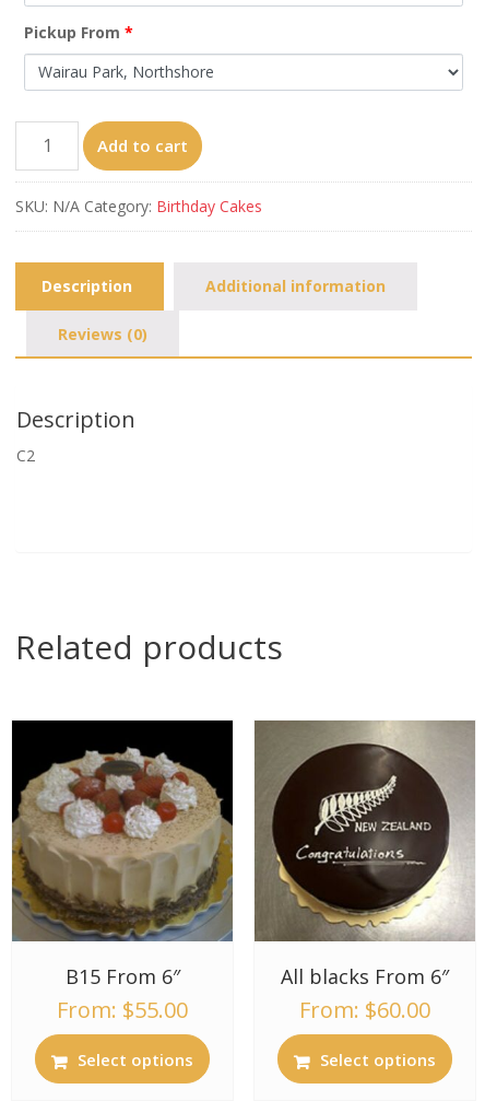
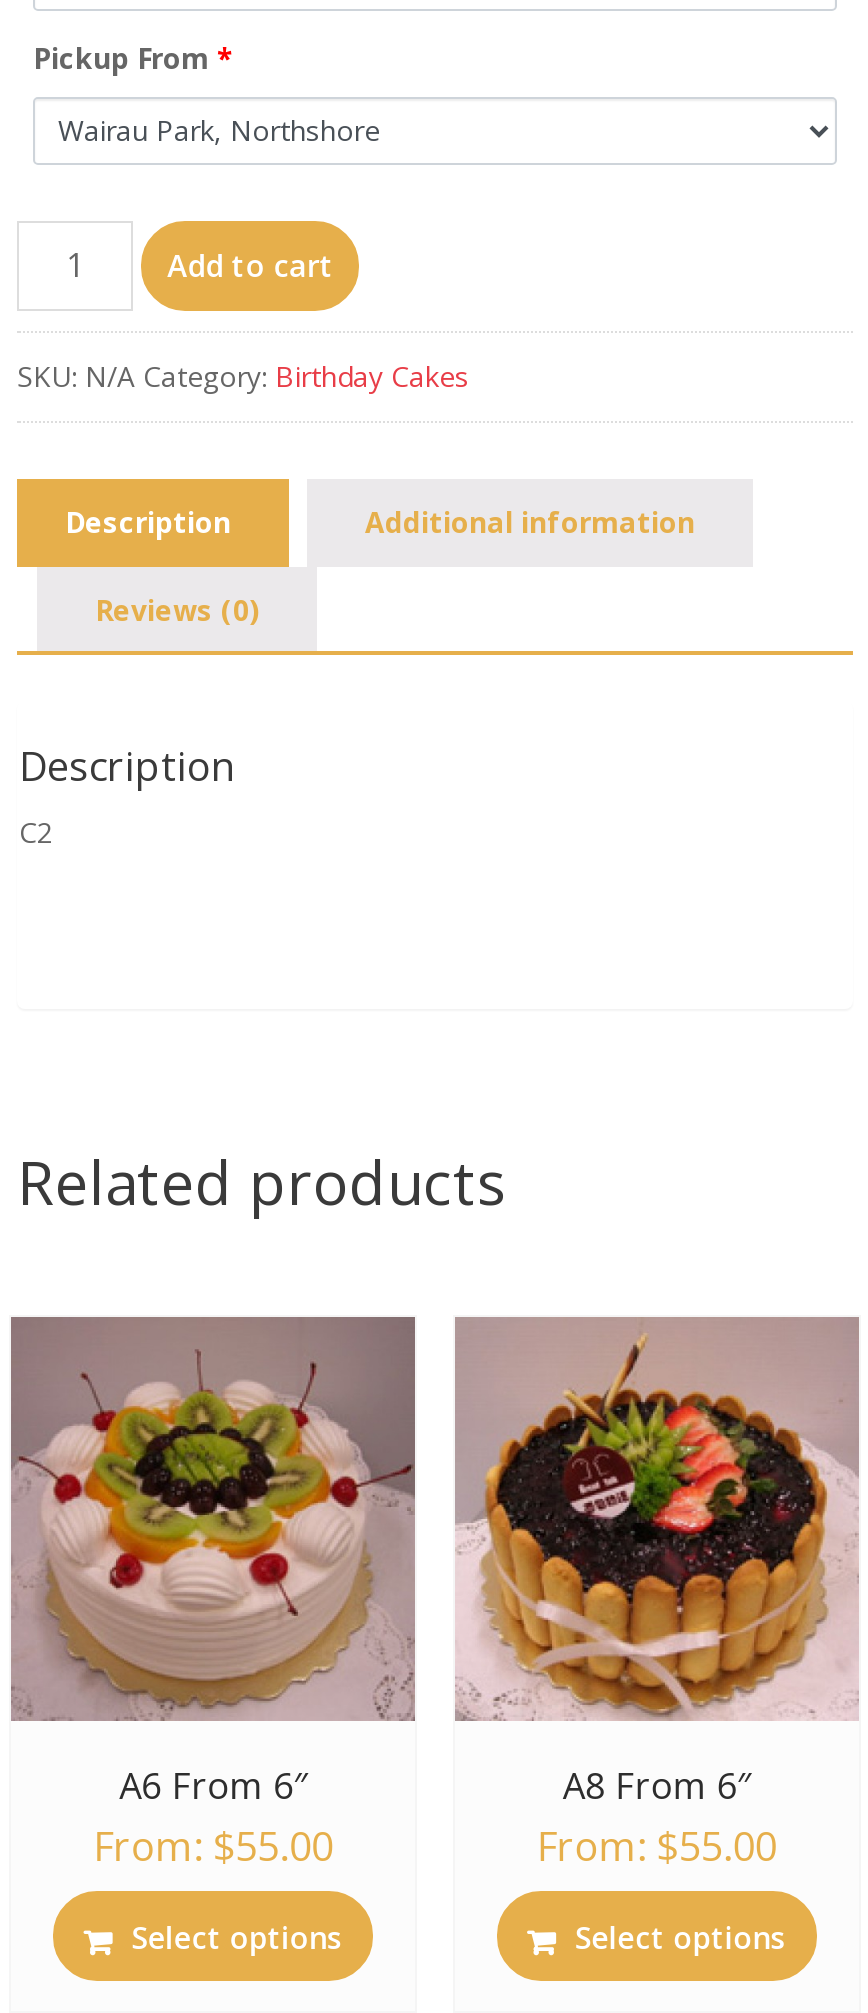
- [image]
- B15 From 6″
+ [image]
+ A6 From 6″

- [image]
- All blacks From 6″
- From: $60.00
+ [image]
+ A8 From 6″
+ From: $55.00
